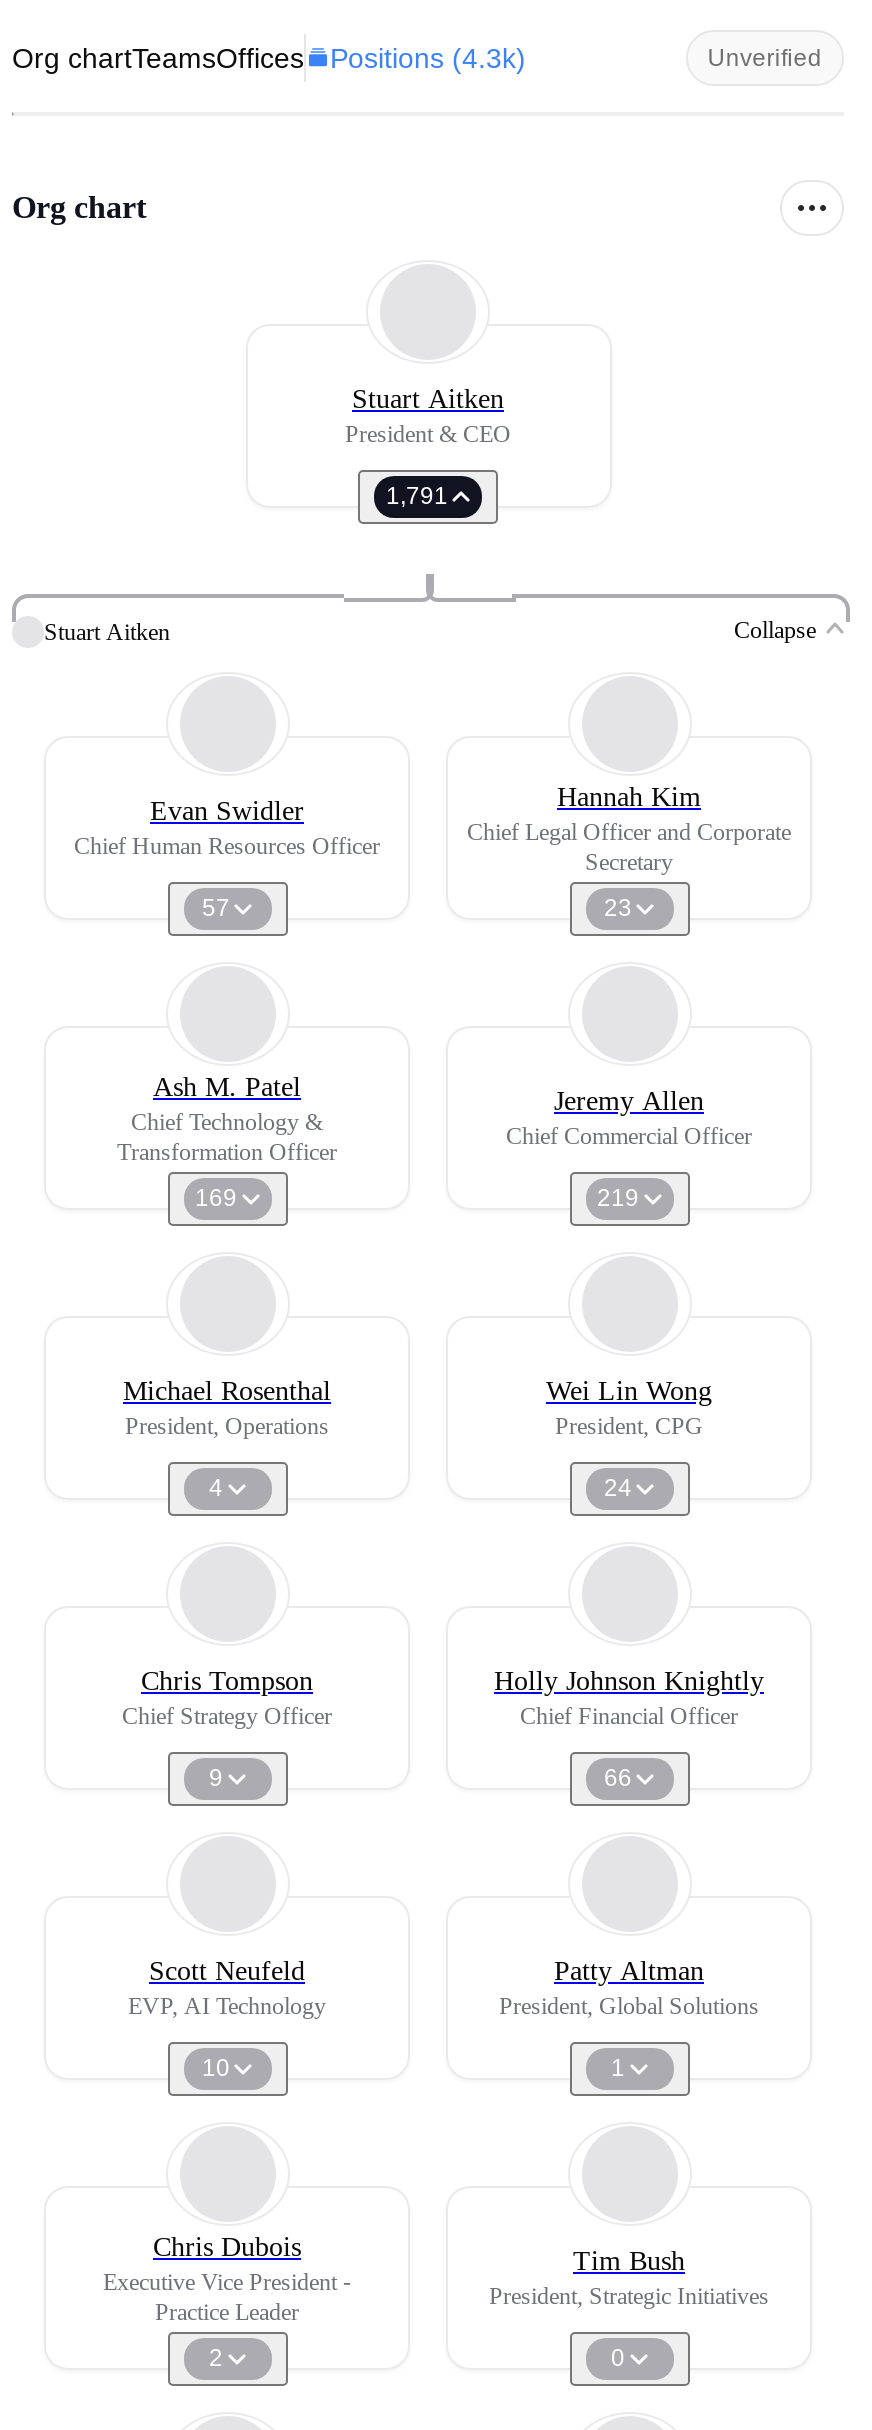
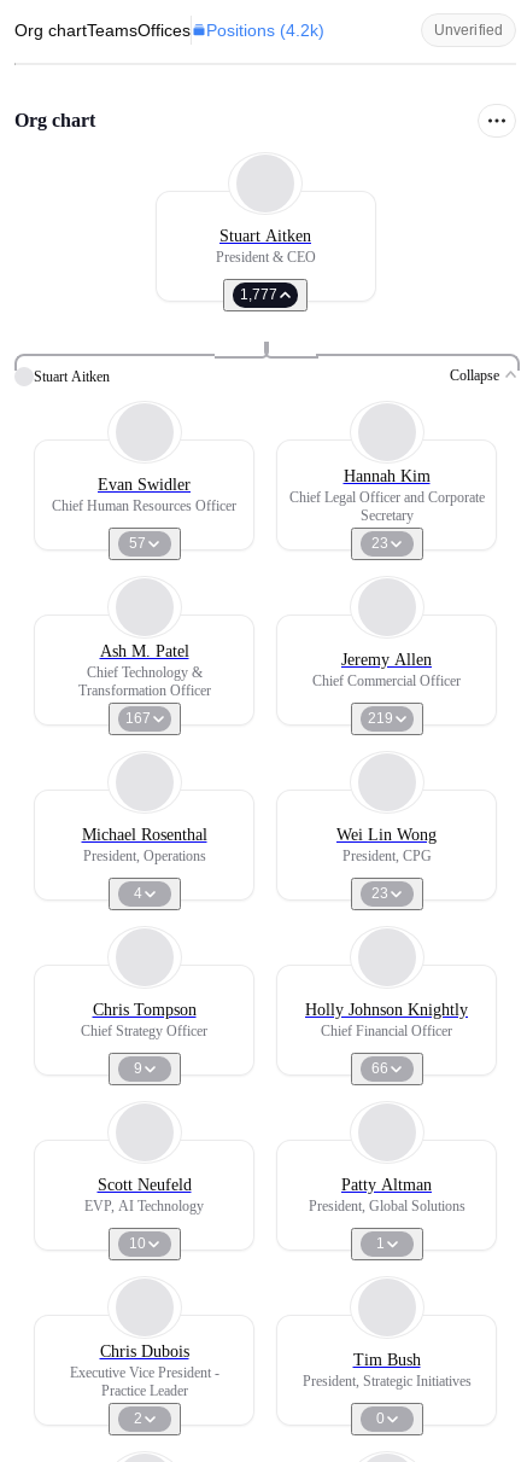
- Org chartTeamsOffices Positions (4.3k)
+ Org chartTeamsOffices Positions (4.2k)

- 1,791
+ 1,777

- 169
+ 167

- 24
+ 23
